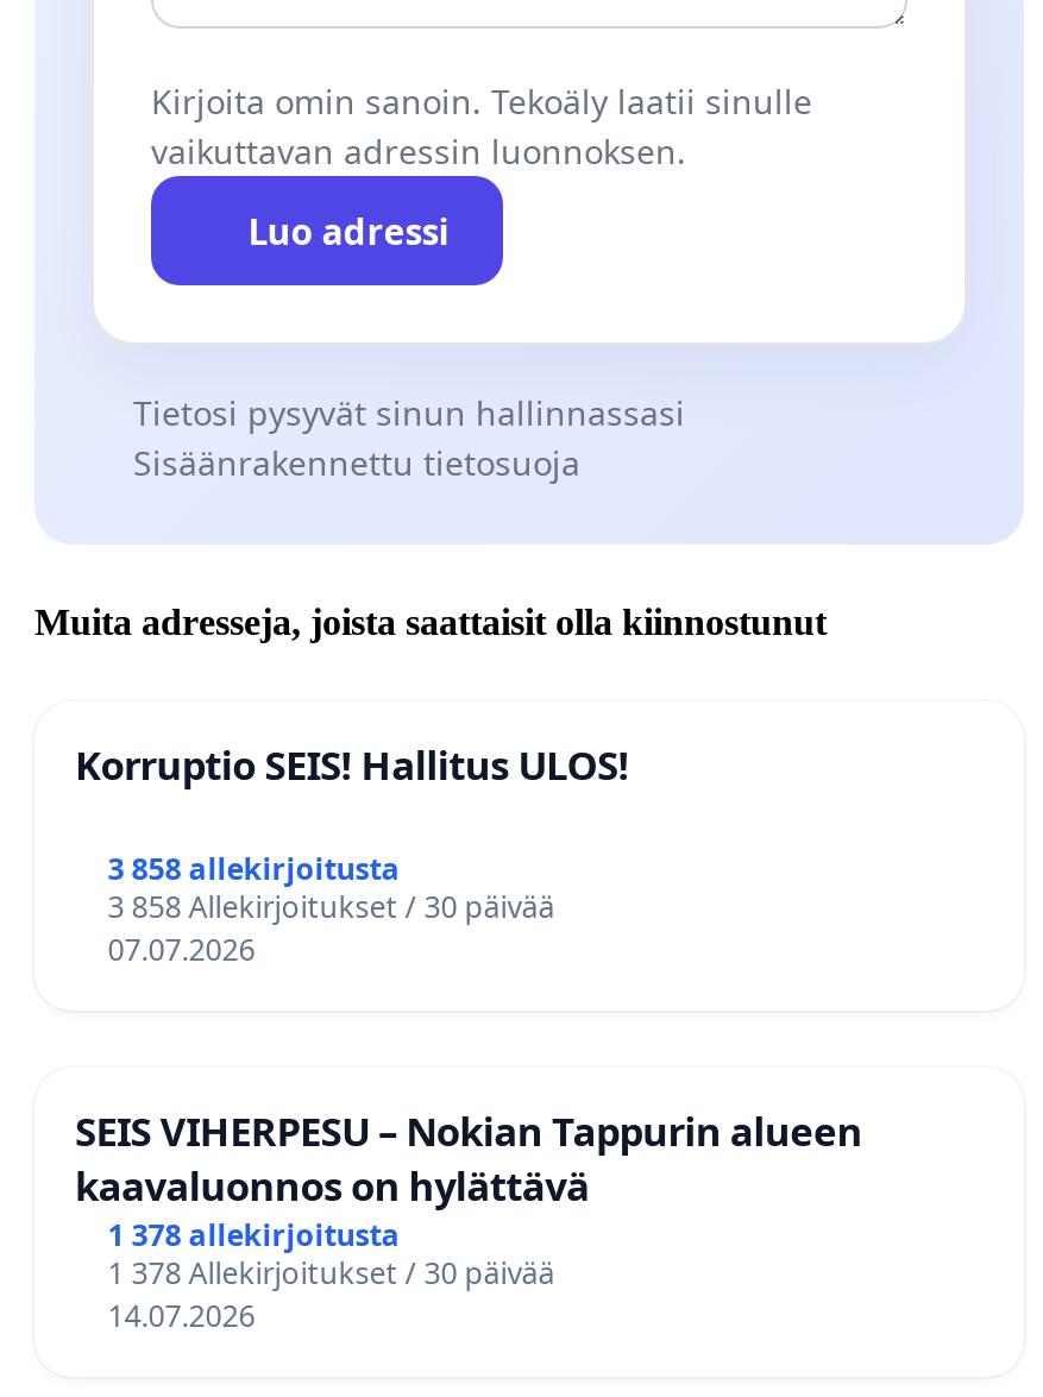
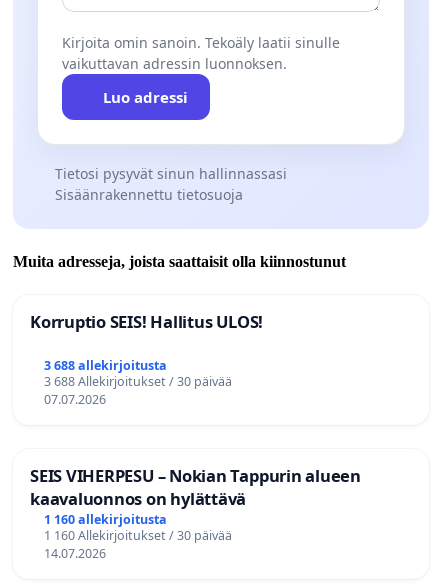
- 3 858 allekirjoitusta
+ 3 688 allekirjoitusta

- 3 858 Allekirjoitukset / 30 päivää
+ 3 688 Allekirjoitukset / 30 päivää

- 1 378 allekirjoitusta
+ 1 160 allekirjoitusta

- 1 378 Allekirjoitukset / 30 päivää
+ 1 160 Allekirjoitukset / 30 päivää
